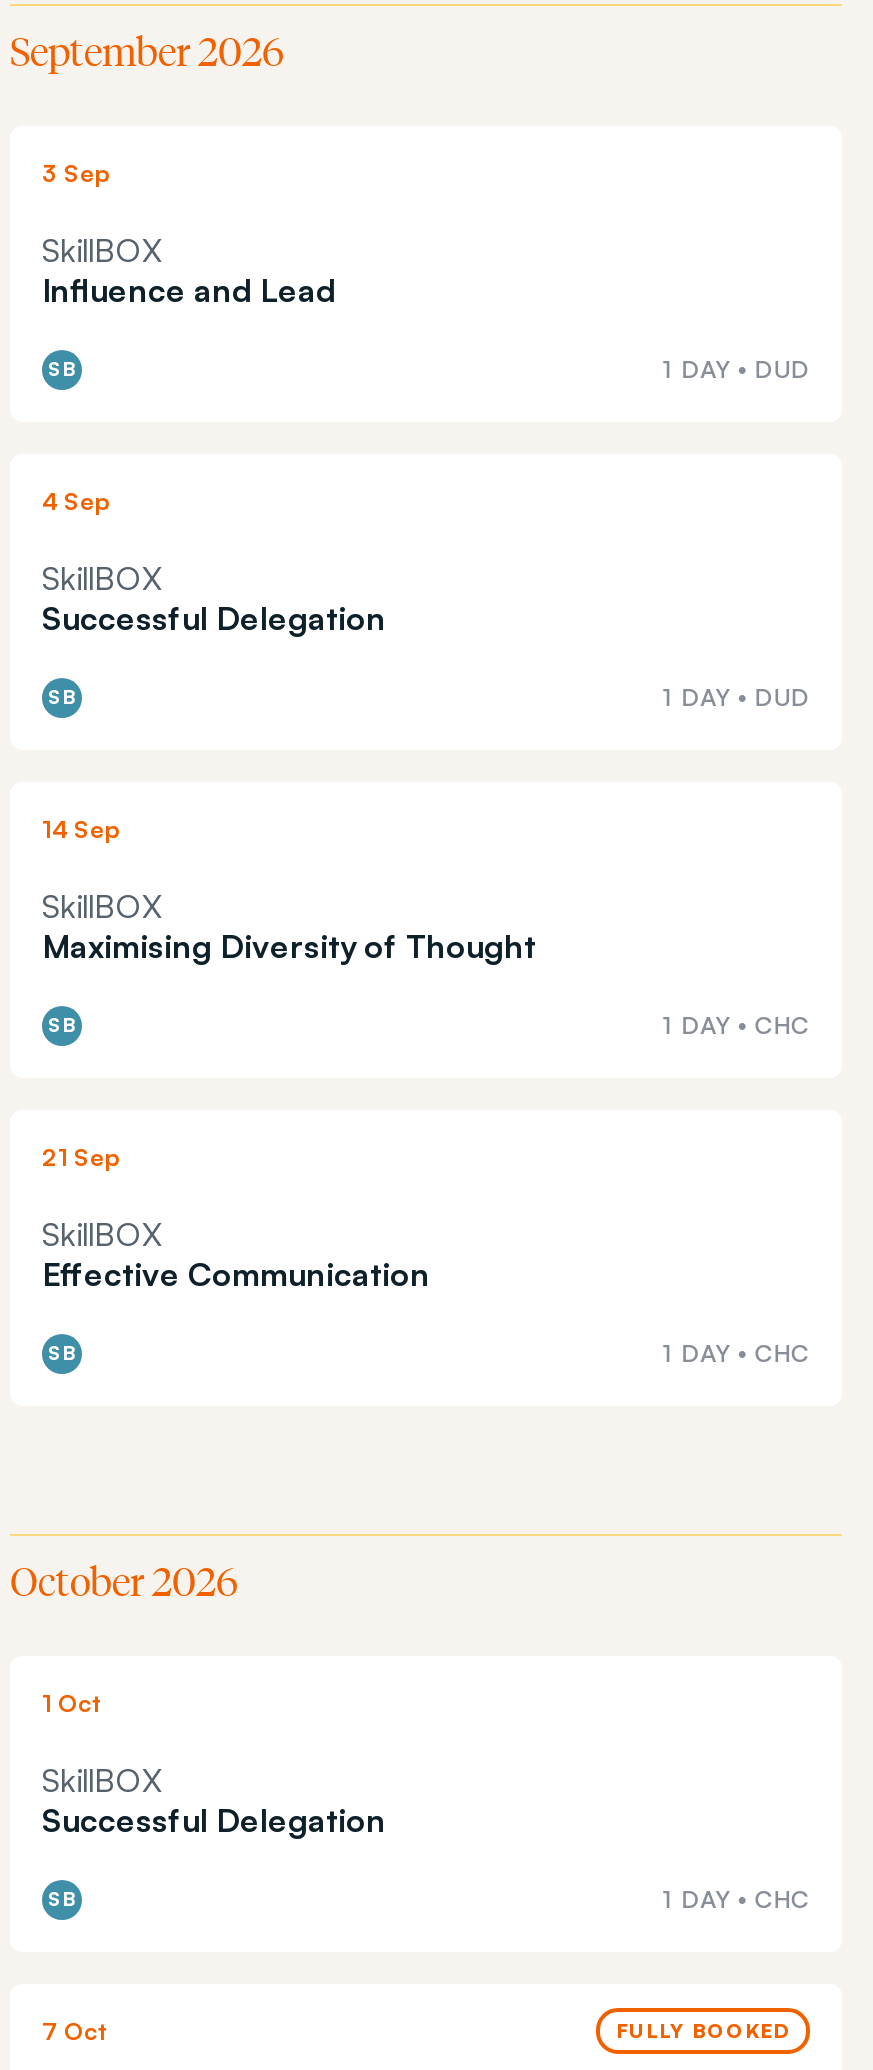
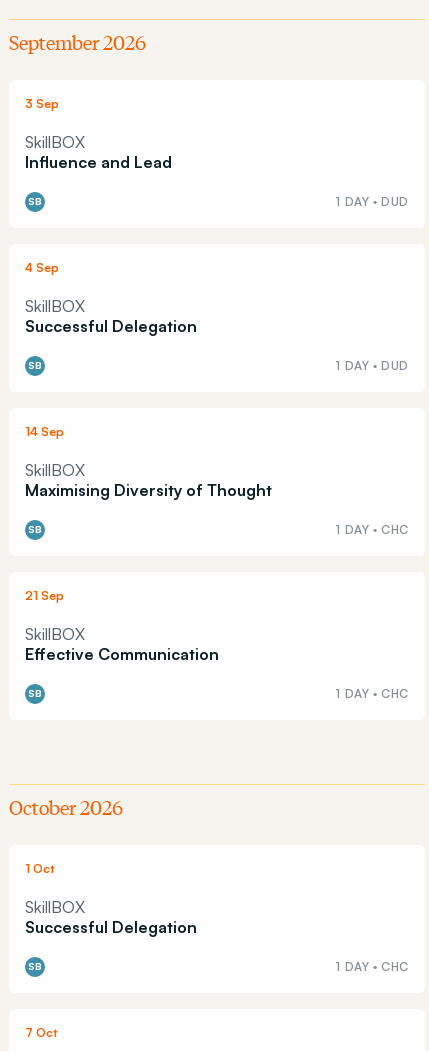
- FULLY BOOKED
